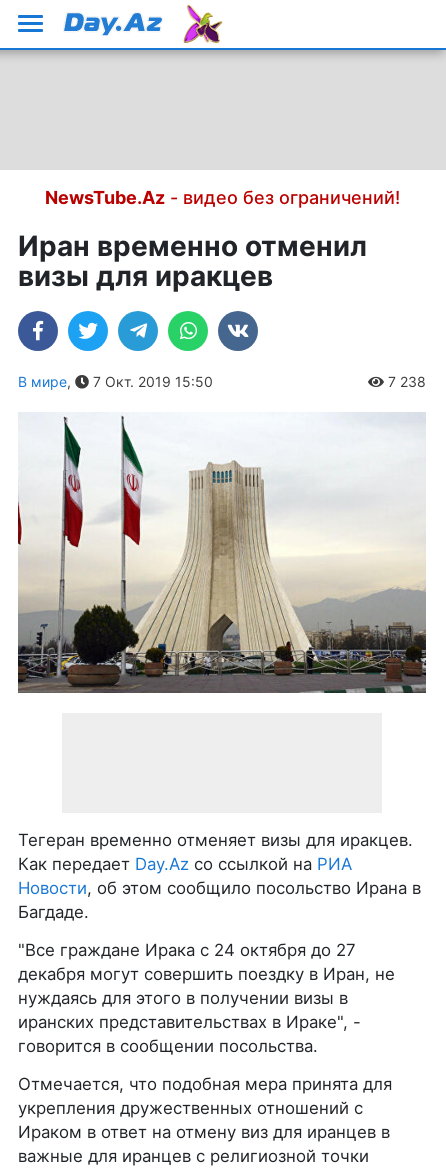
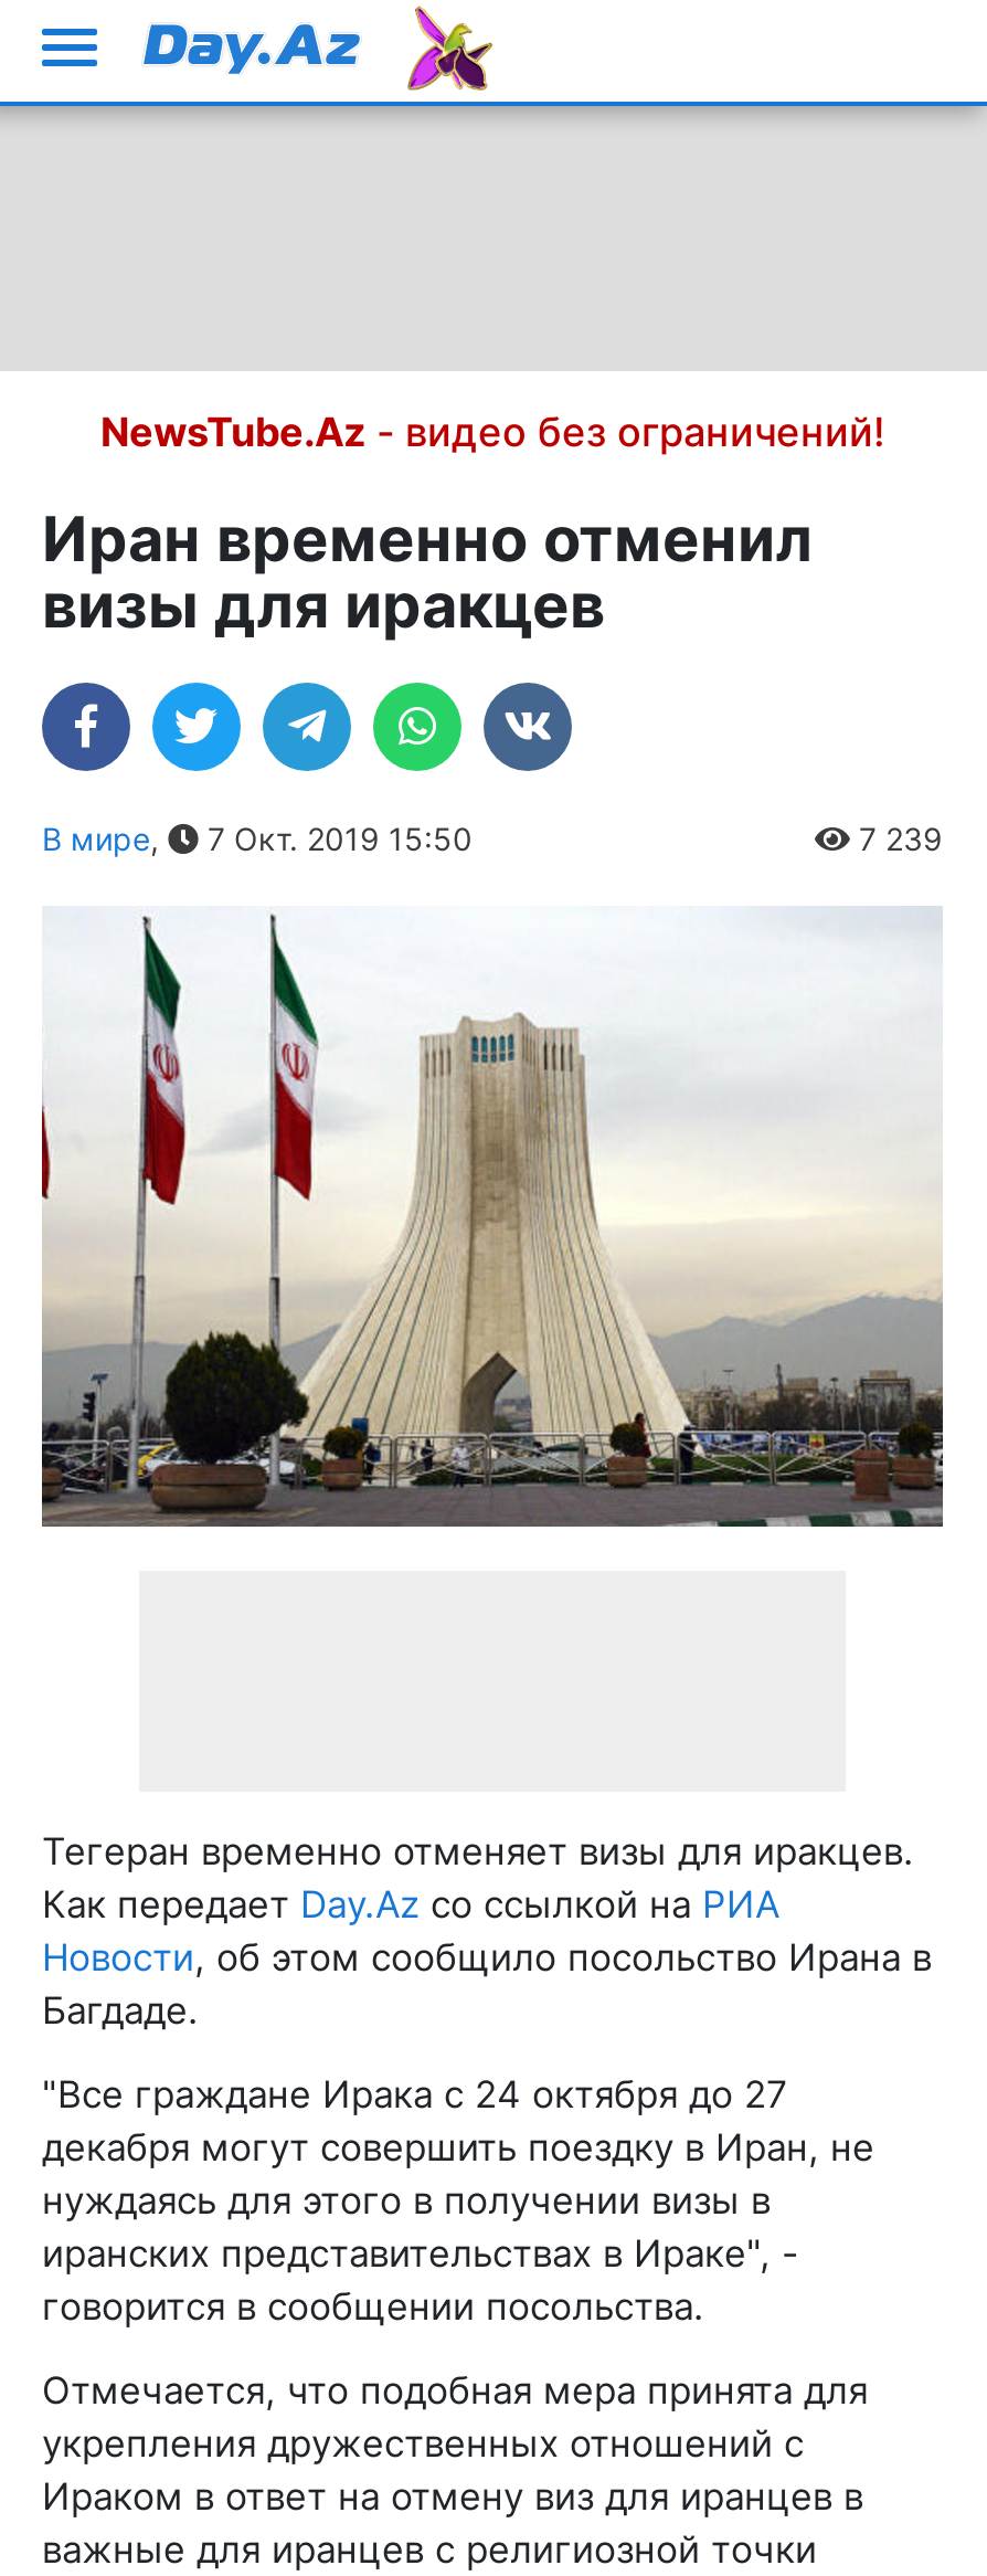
- 7 238
+ 7 239
